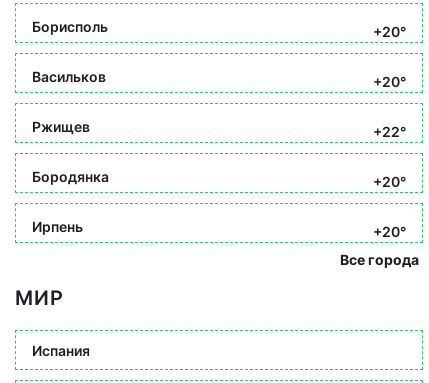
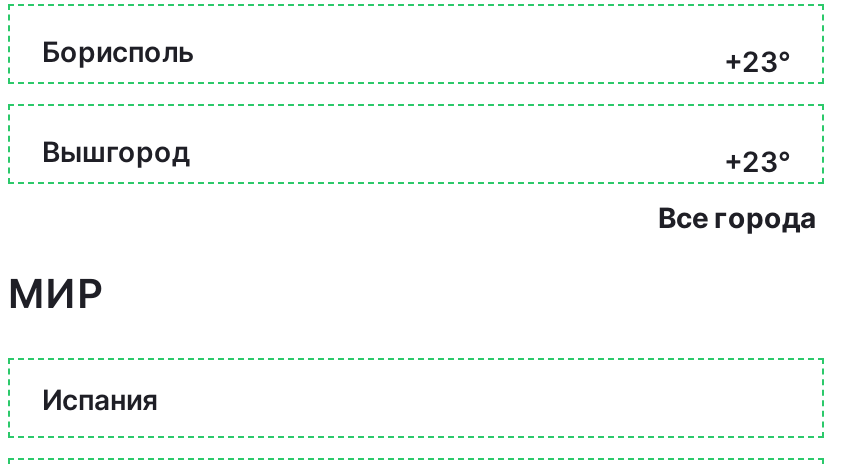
- +20°
- Васильков
- +20°
- Ржищев
- +22°
- Бородянка
- +20°
- Ирпень
- +20°
+ +23°
+ Вышгород
+ +23°
